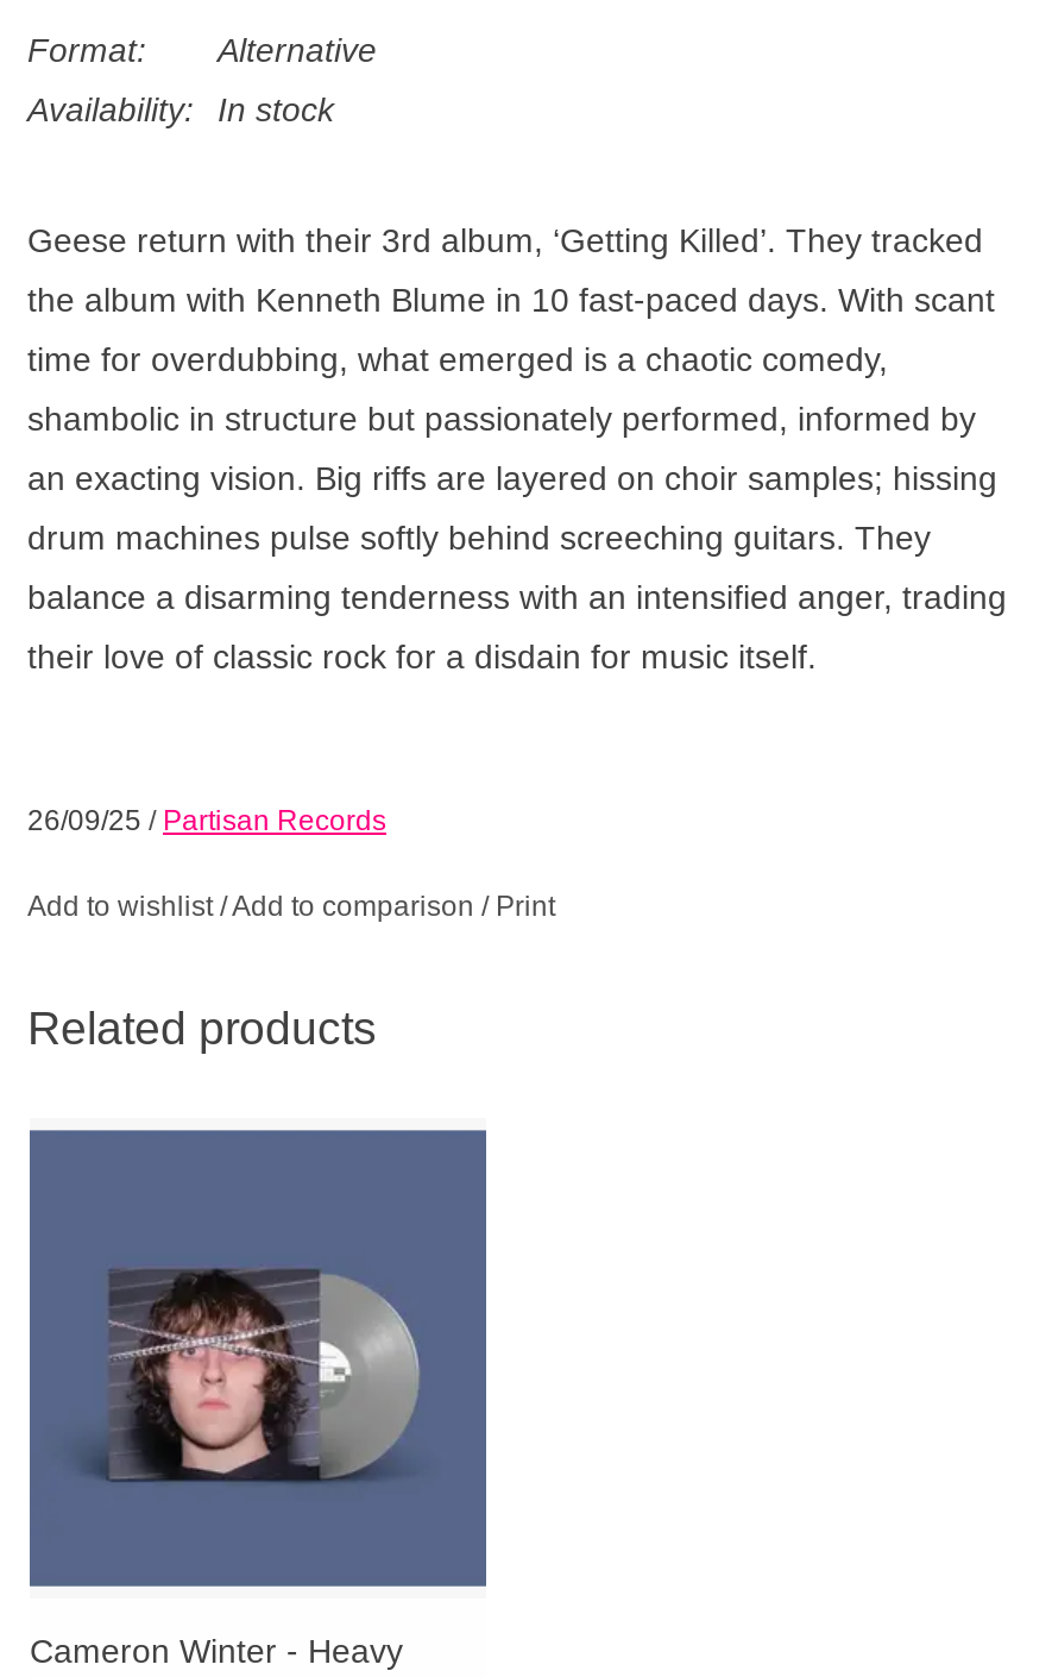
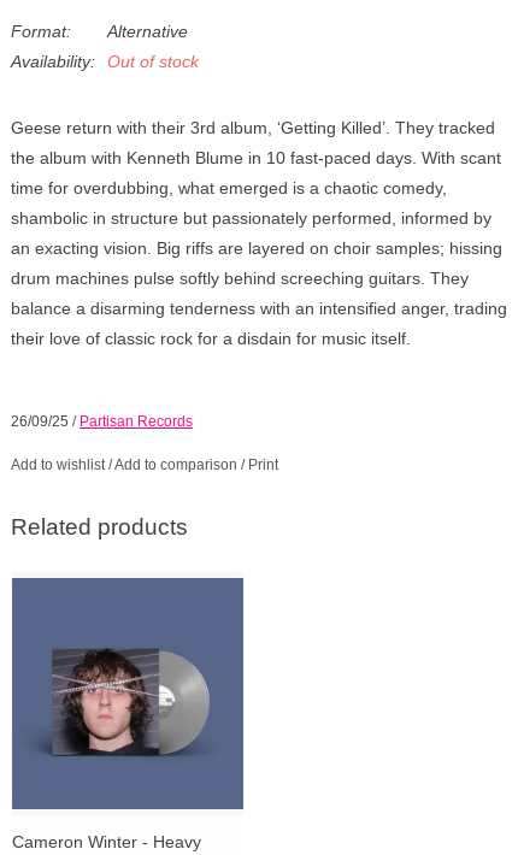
- In stock
+ Out of stock
